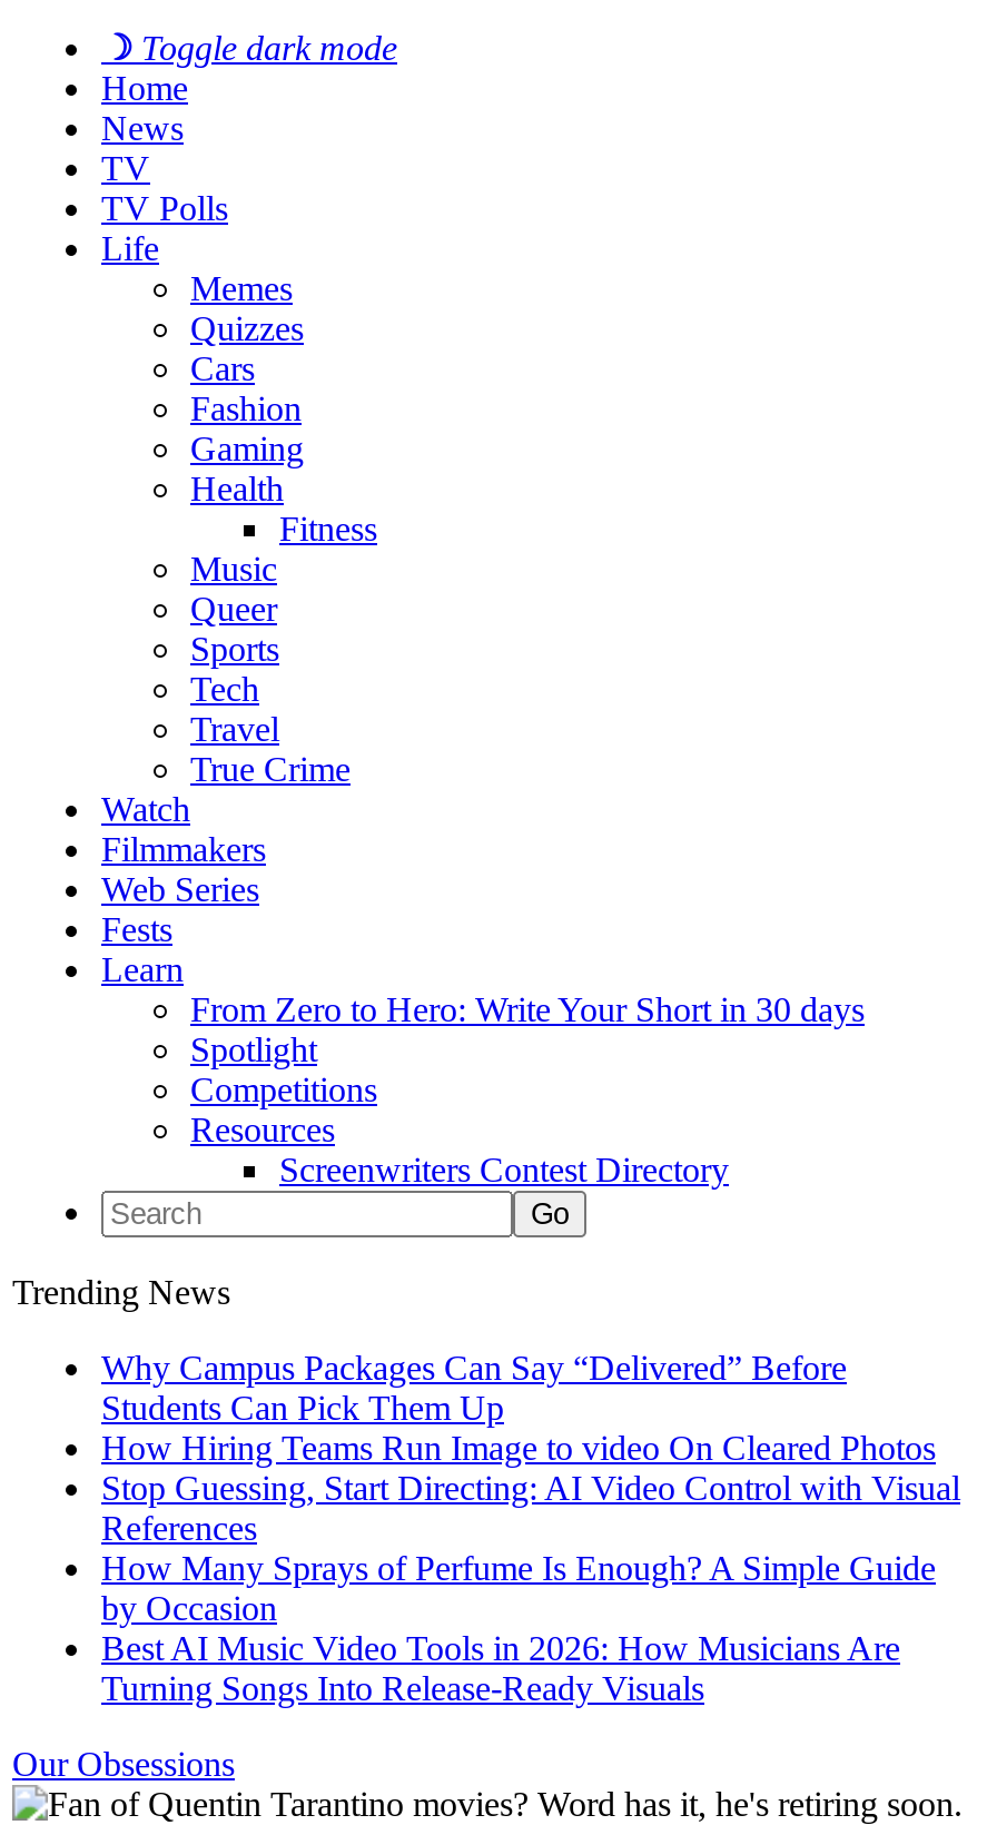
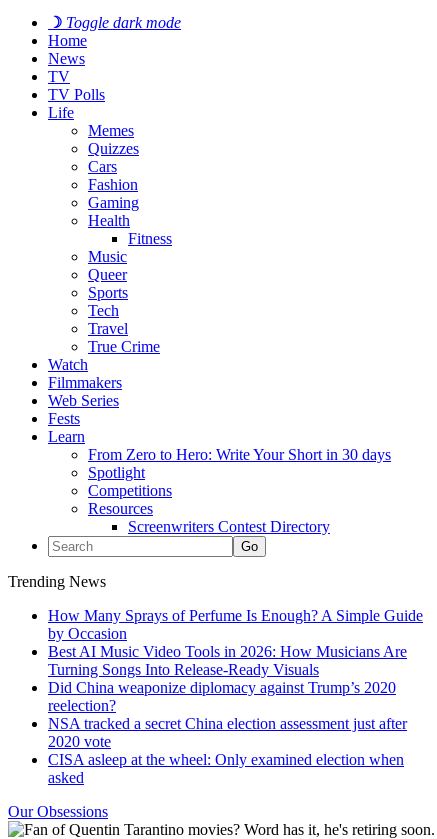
- Why Campus Packages Can Say “Delivered” Before
- Students Can Pick Them Up
- How Hiring Teams Run Image to video On Cleared Photos
- Stop Guessing, Start Directing: AI Video Control with Visual
- References

moved up: How Many Sprays of Perfume Is Enough? A Simple Guide | by Occasion | Best AI Music Video Tools in 2026: How Musicians Are | Turning Songs Into Release-Ready Visuals

+ Did China weaponize diplomacy against Trump’s 2020
+ reelection?
+ NSA tracked a secret China election assessment just after
+ 2020 vote
+ CISA asleep at the wheel: Only examined election when
+ asked
